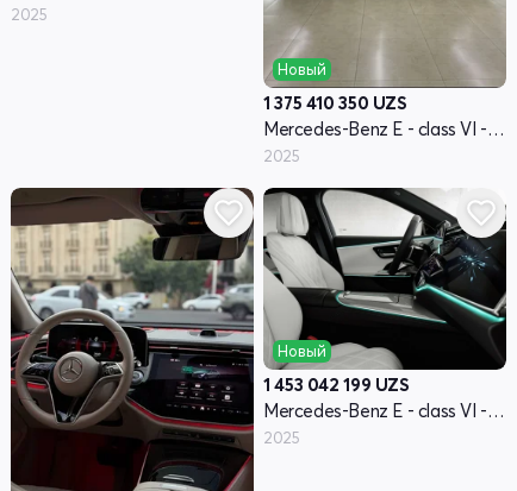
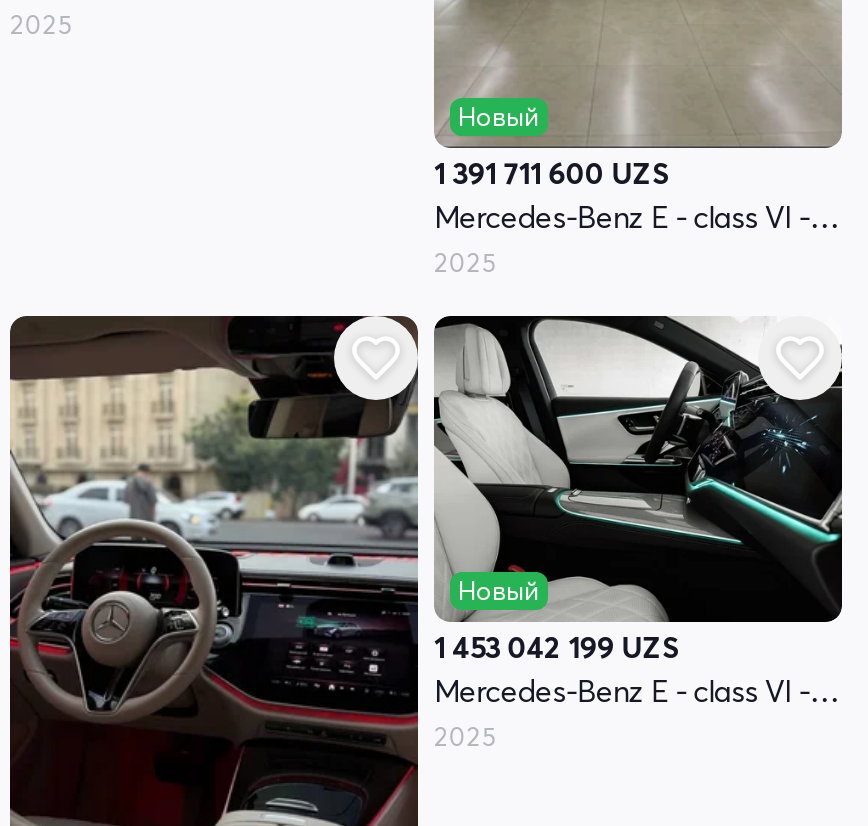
- 1 375 410 350 UZS
+ 1 391 711 600 UZS
